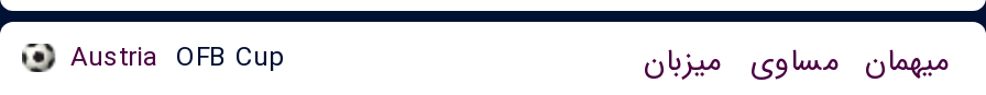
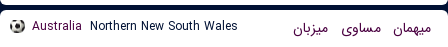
- Austria OFB Cup
+ Australia Northern New South Wales
